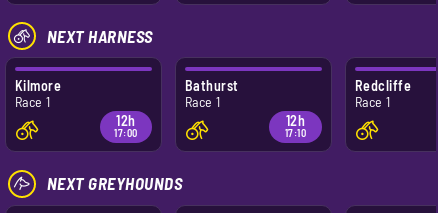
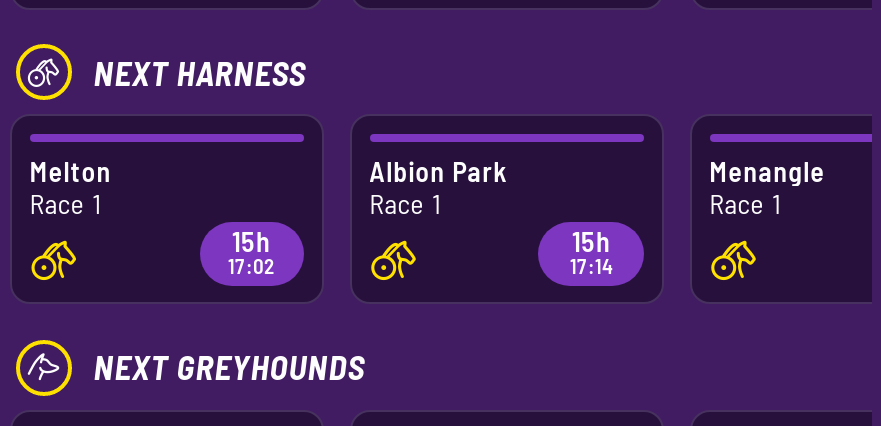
- Kilmore
+ Melton

- Bathurst
+ Albion Park

- Redcliffe
+ Menangle

- 12h
- 17:00
+ 15h
+ 17:02

- 12h
- 17:10
+ 15h
+ 17:14
